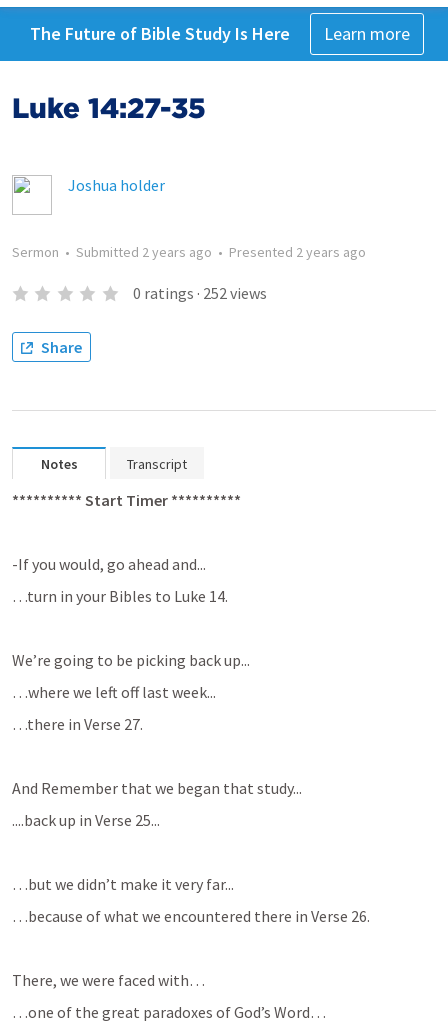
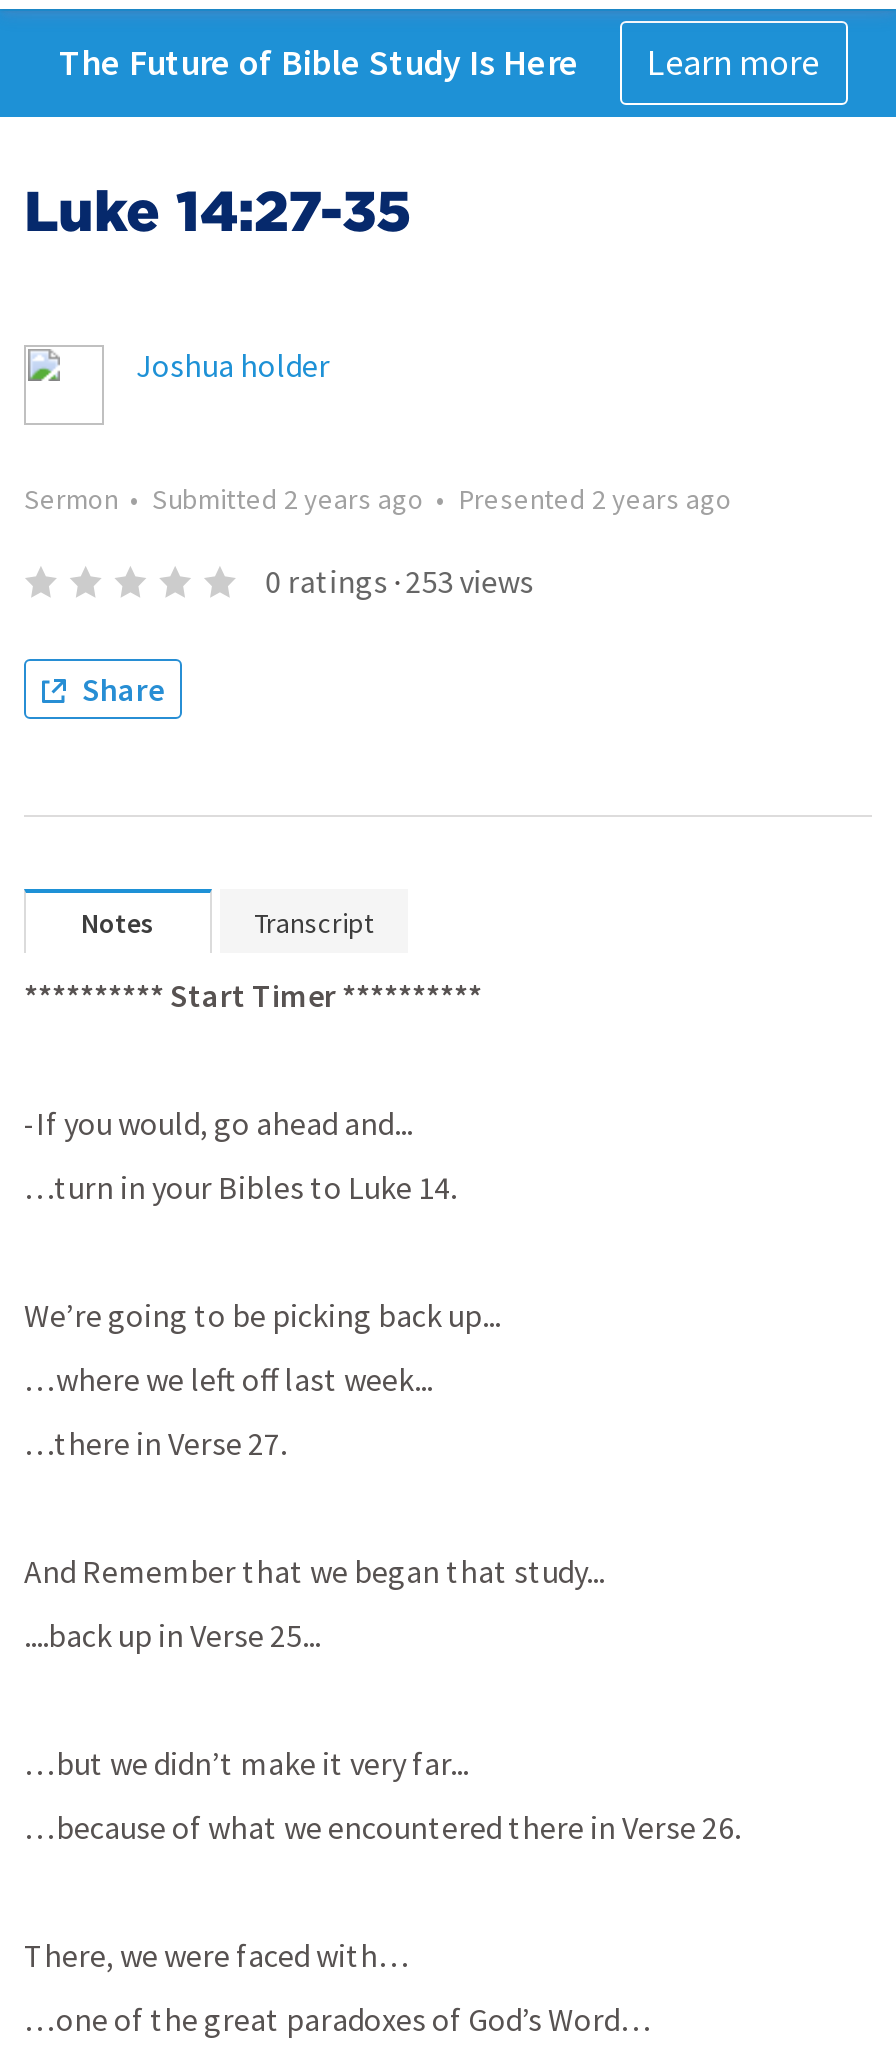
- 0 ratings · 252 views
+ 0 ratings · 253 views
